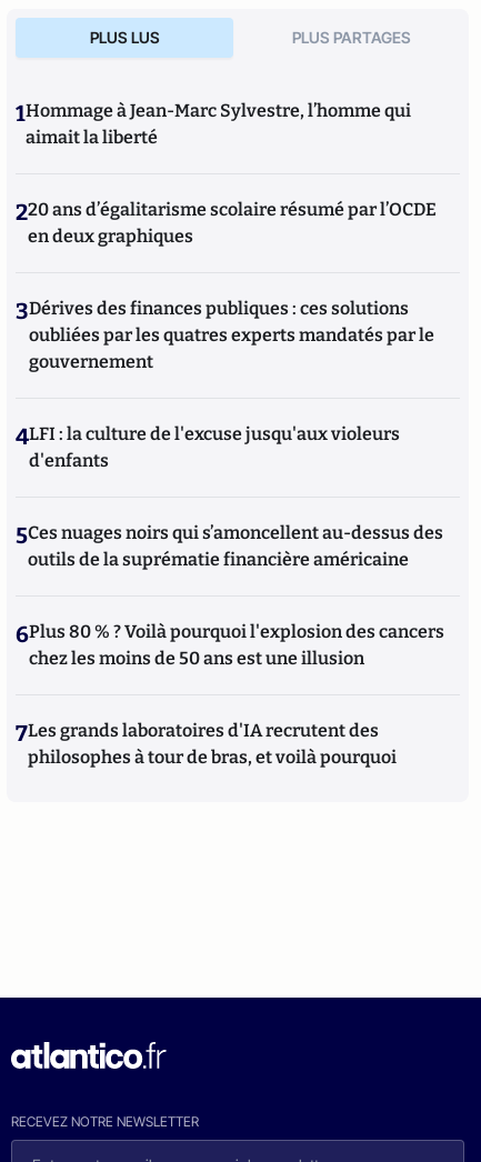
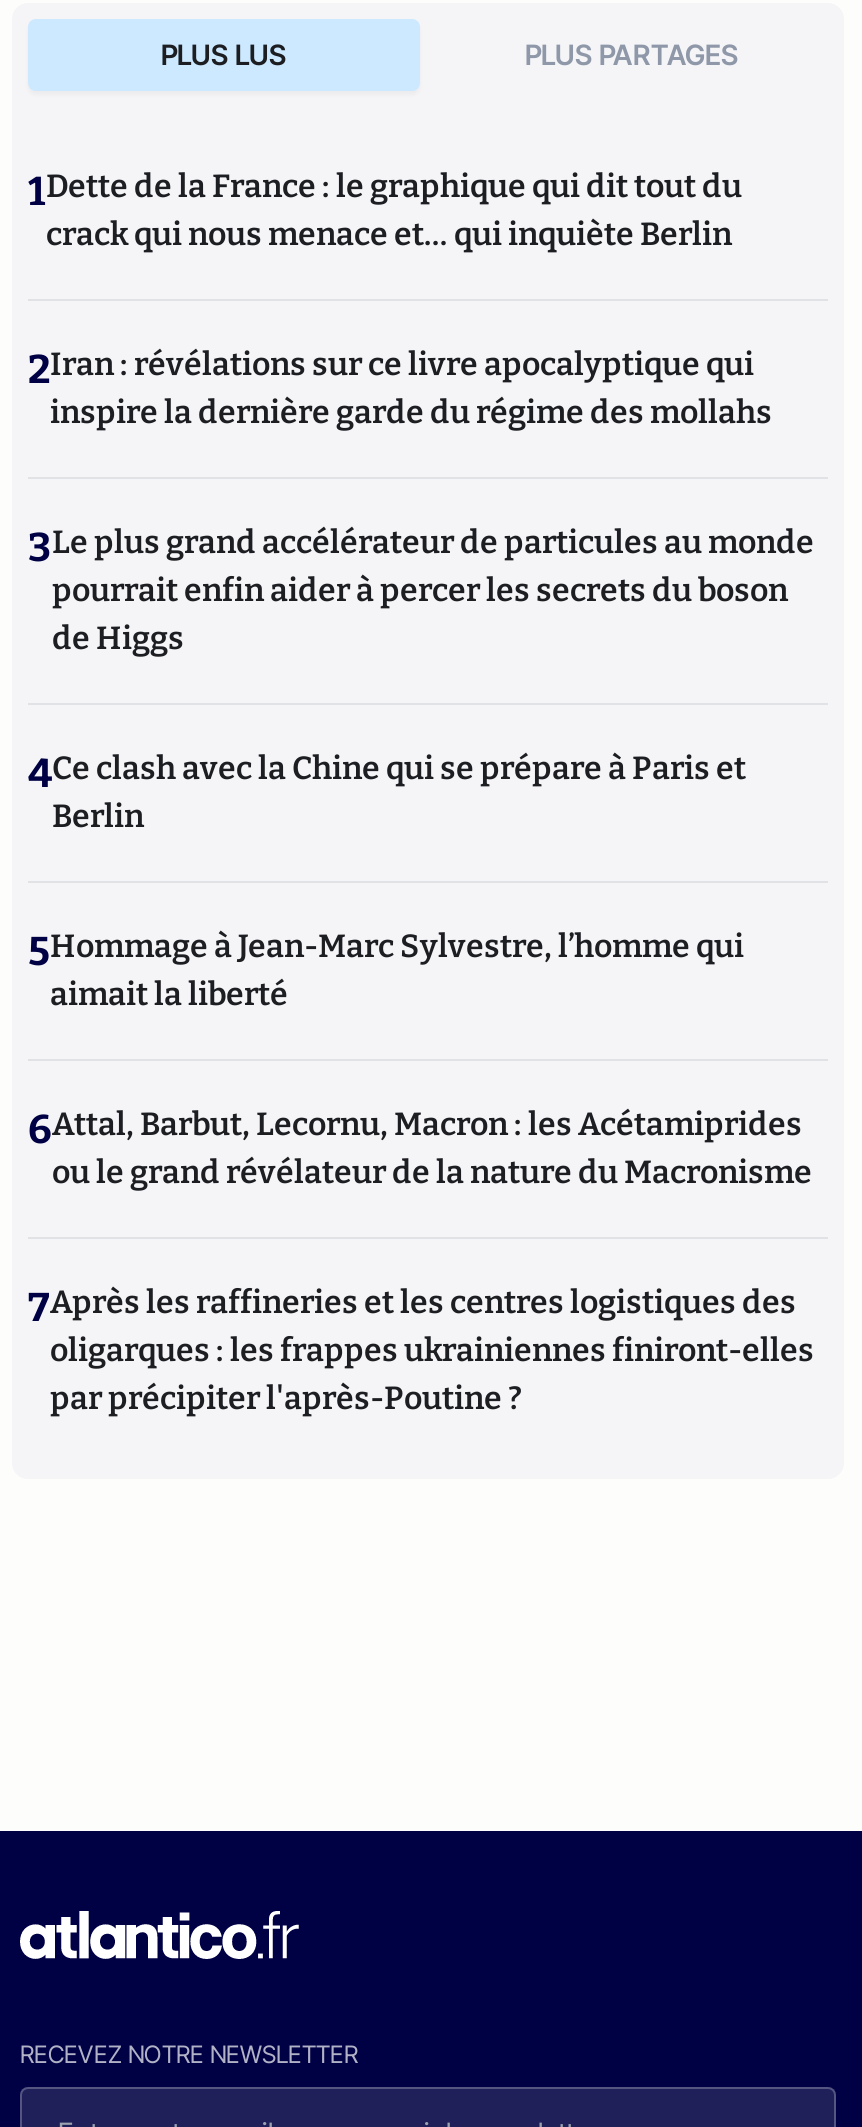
- 1Hommage à Jean-Marc Sylvestre, l’homme qui
+ 1Dette de la France : le graphique qui dit tout du
+ crack qui nous menace et… qui inquiète Berlin
+ 2Iran : révélations sur ce livre apocalyptique qui
+ inspire la dernière garde du régime des mollahs
+ 3Le plus grand accélérateur de particules au monde
+ pourrait enfin aider à percer les secrets du boson
+ de Higgs
+ 4Ce clash avec la Chine qui se prépare à Paris et
+ Berlin
+ 5Hommage à Jean-Marc Sylvestre, l’homme qui

moved down: aimait la liberté

- 220 ans d’égalitarisme scolaire résumé par l’OCDE
- en deux graphiques
- 3Dérives des finances publiques : ces solutions
- oubliées par les quatres experts mandatés par le
- gouvernement
- 4LFI : la culture de l'excuse jusqu'aux violeurs
- d'enfants
- 5Ces nuages noirs qui s’amoncellent au-dessus des
- outils de la suprématie financière américaine
- 6Plus 80 % ? Voilà pourquoi l'explosion des cancers
- chez les moins de 50 ans est une illusion
- 7Les grands laboratoires d'IA recrutent des
- philosophes à tour de bras, et voilà pourquoi
+ 6Attal, Barbut, Lecornu, Macron : les Acétamiprides
+ ou le grand révélateur de la nature du Macronisme
+ 7Après les raffineries et les centres logistiques des
+ oligarques : les frappes ukrainiennes finiront-elles
+ par précipiter l'après-Poutine ?
